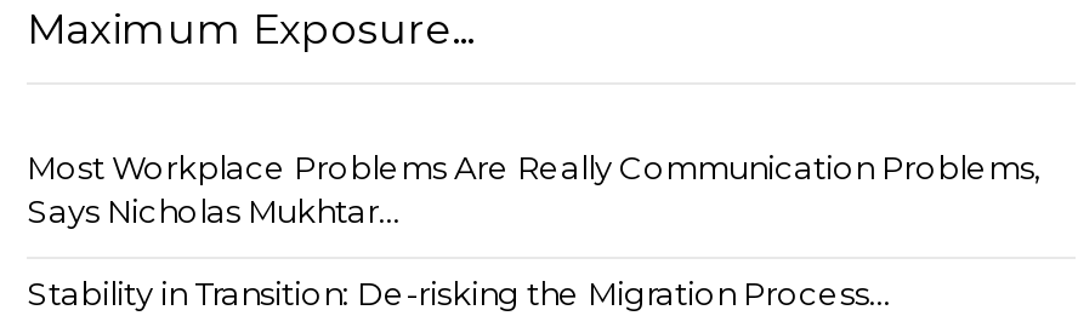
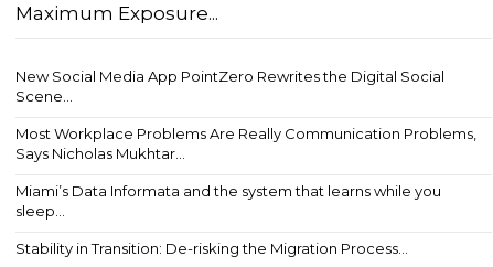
+ New Social Media App PointZero Rewrites the Digital Social
+ Scene...

+ Miami’s Data Informata and the system that learns while you
+ sleep...
